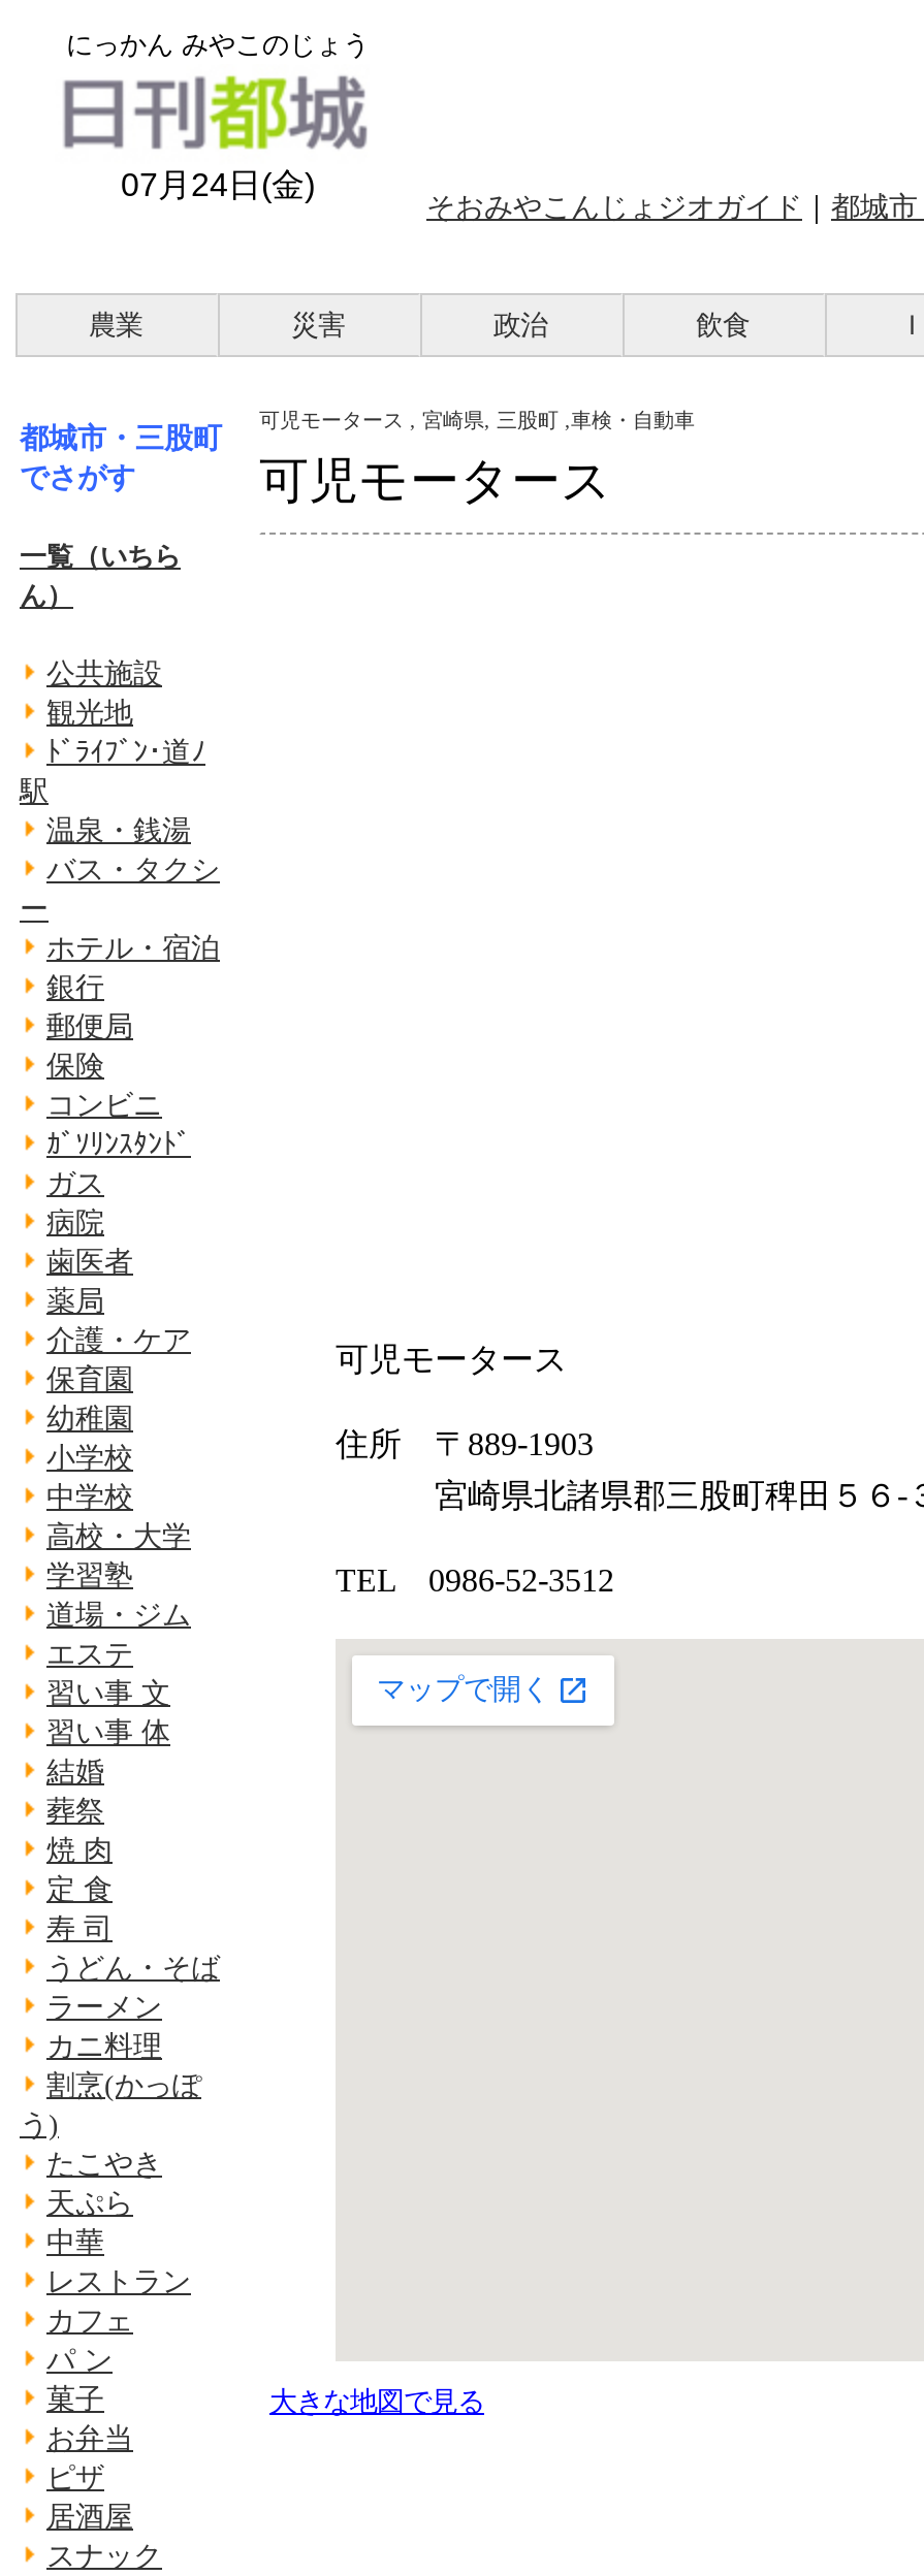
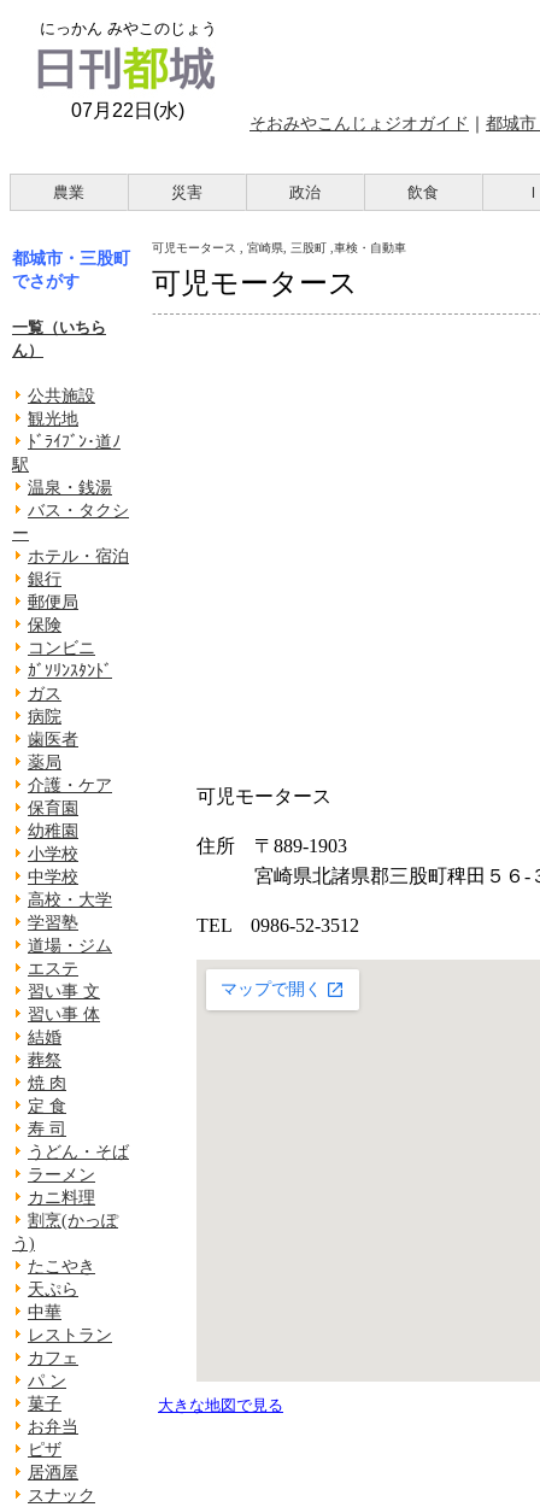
- 07月24日(金)
+ 07月22日(水)
